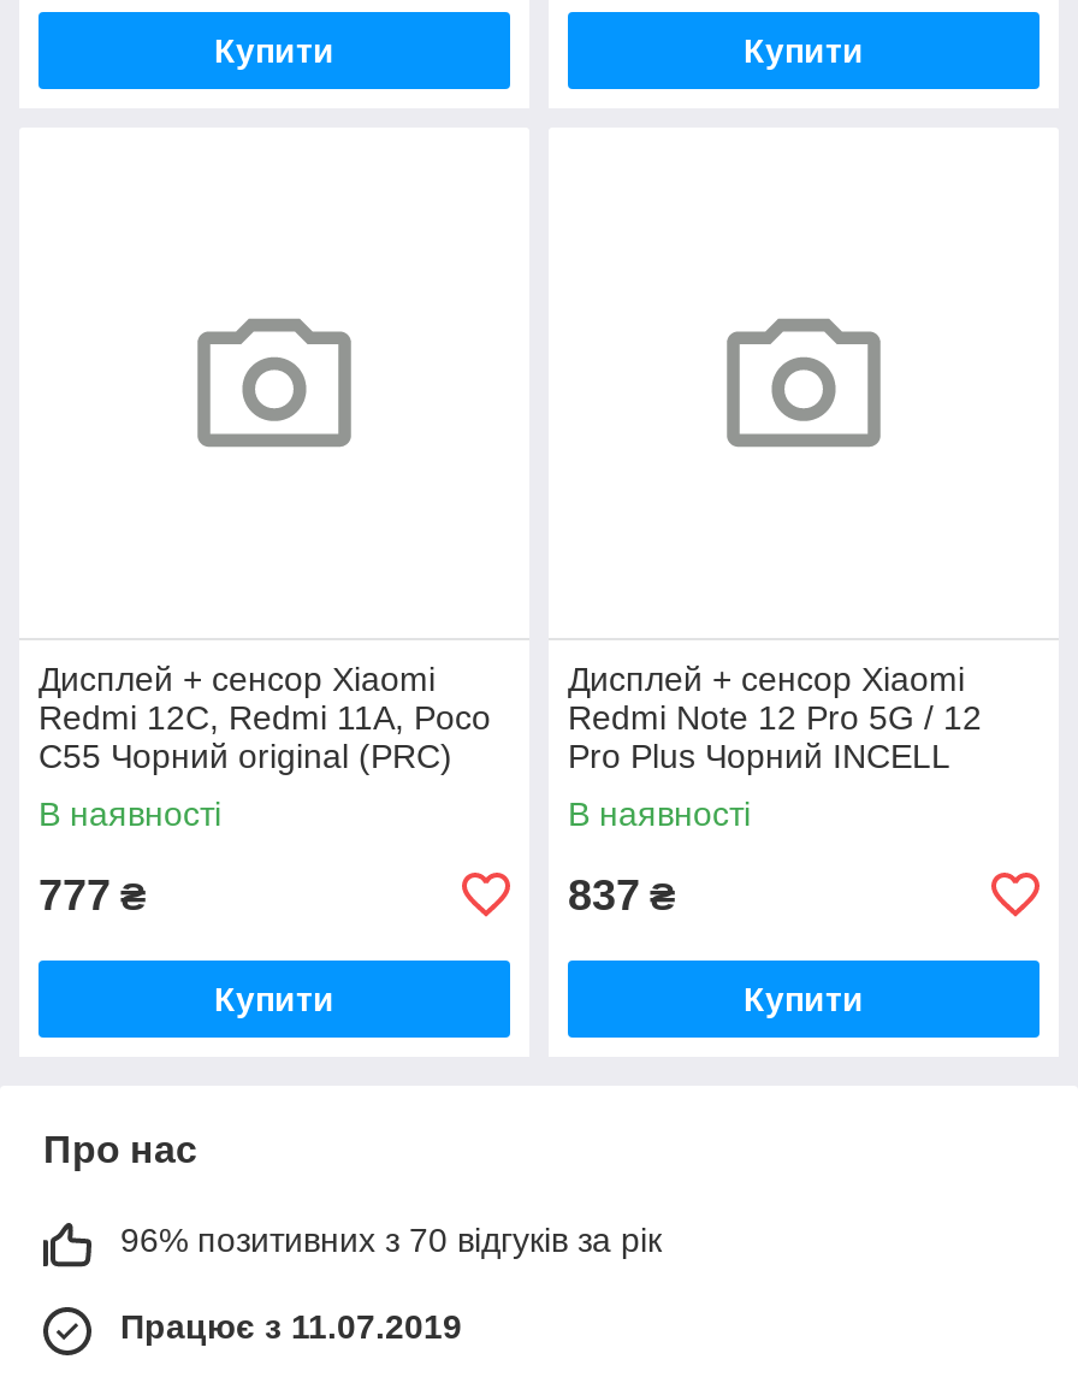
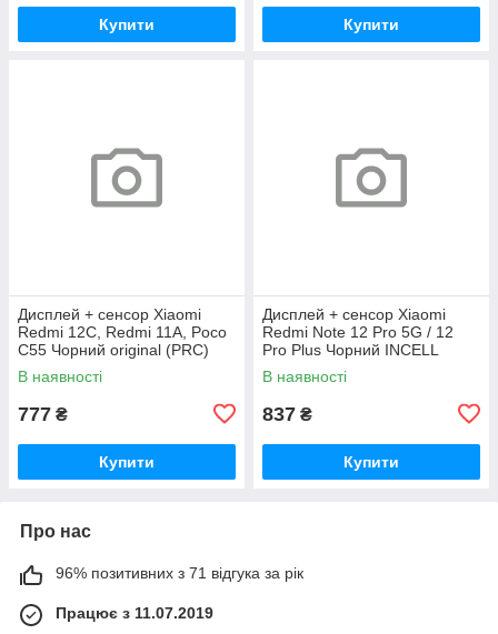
- 96% позитивних з 70 відгуків за рік
+ 96% позитивних з 71 відгука за рік
